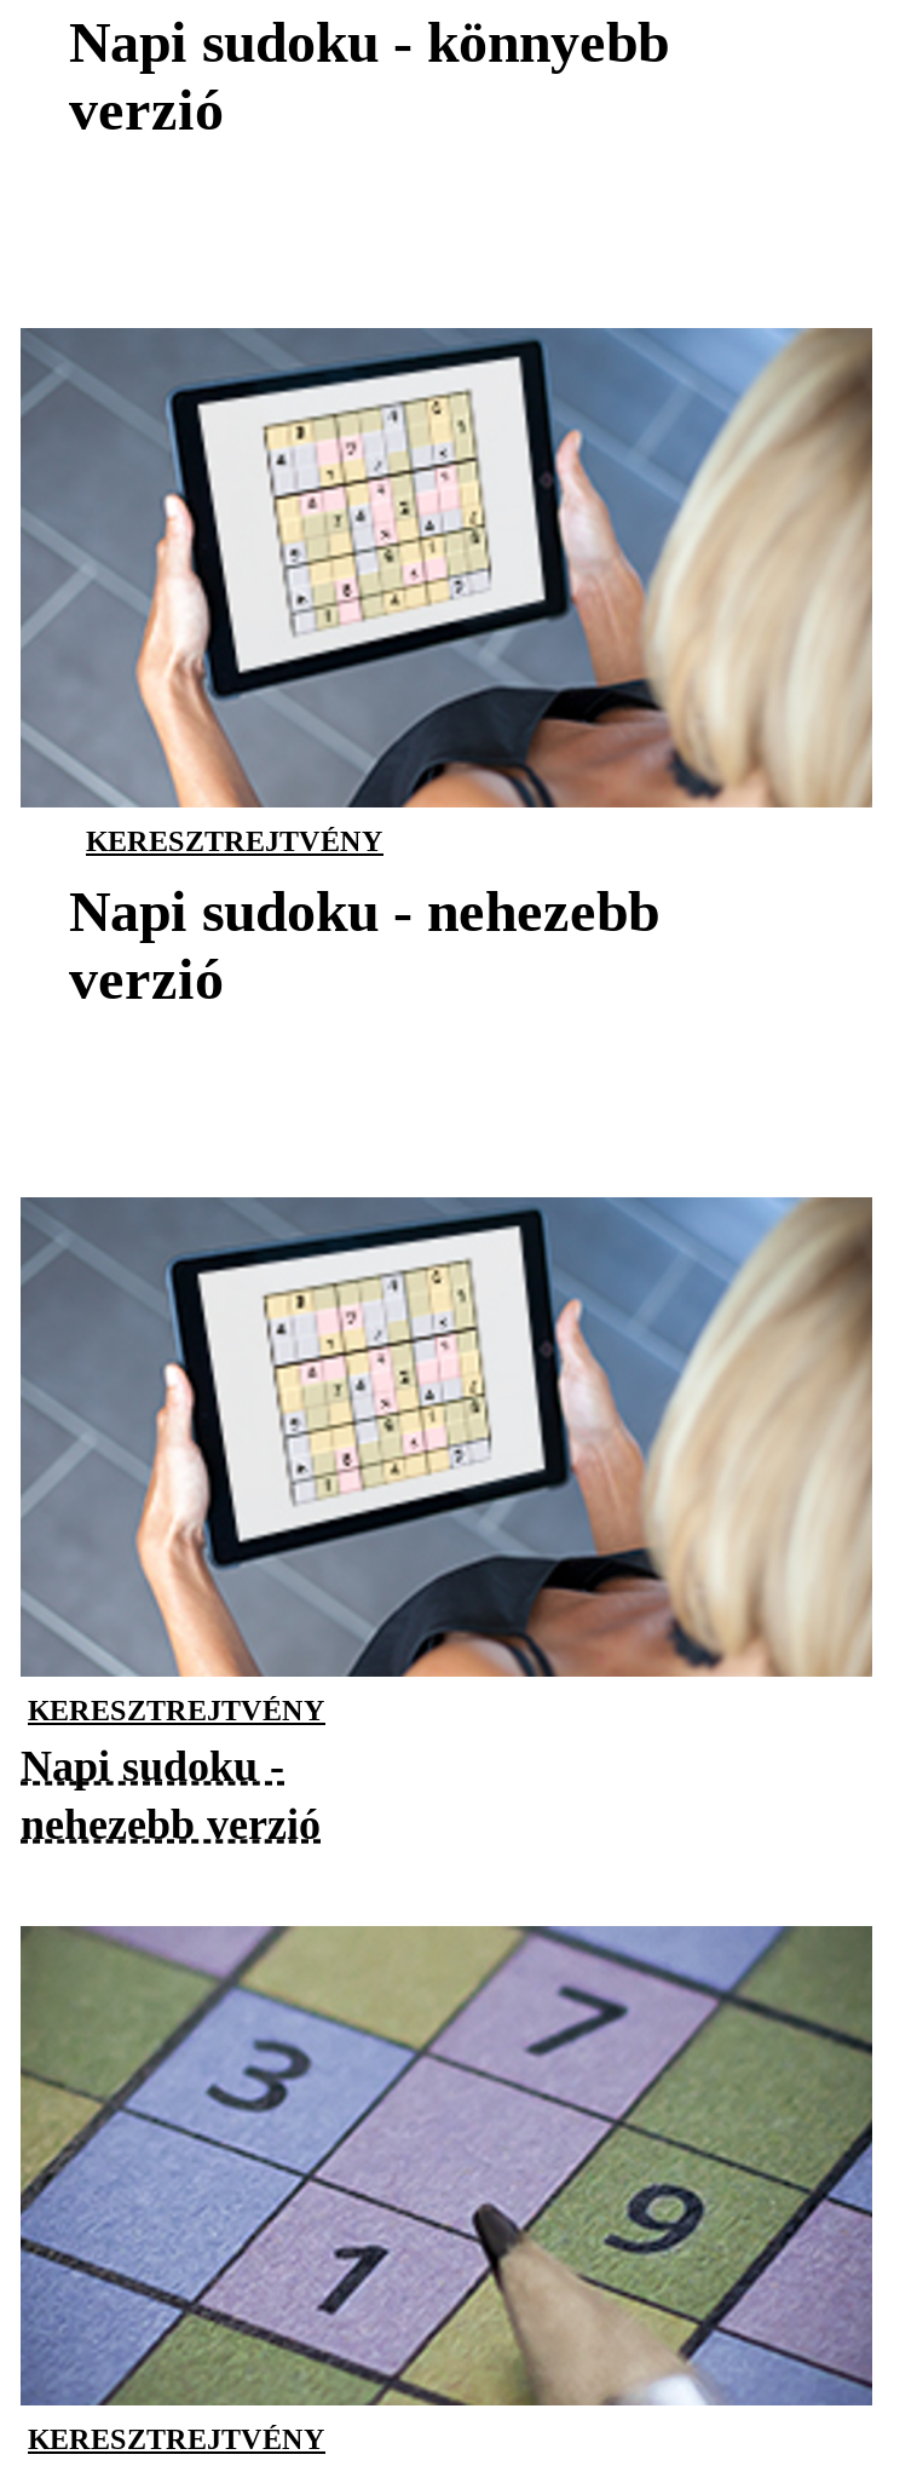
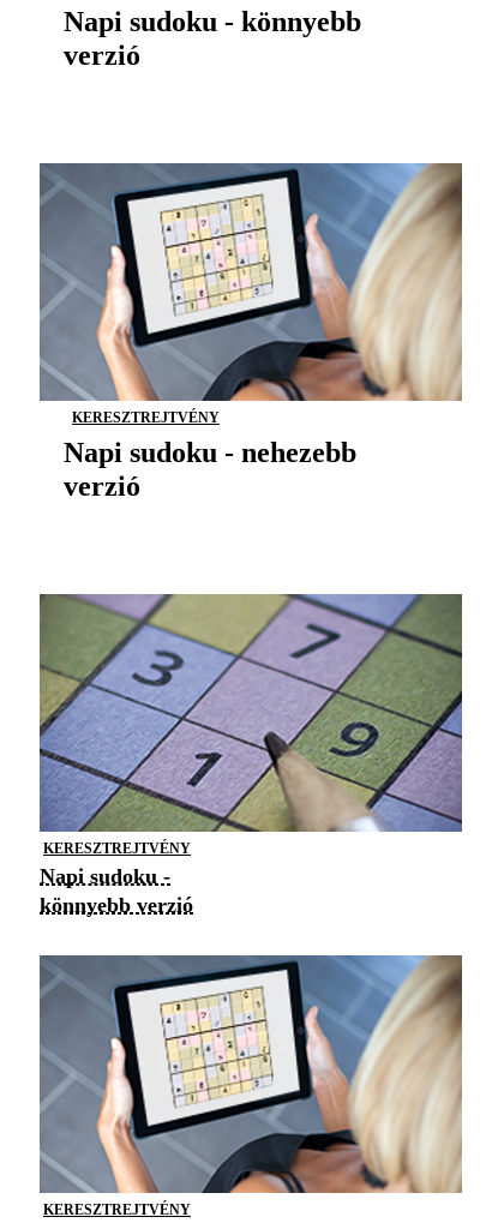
moved down: [image]

- nehezebb verzió
+ könnyebb verzió

moved up: [image]
